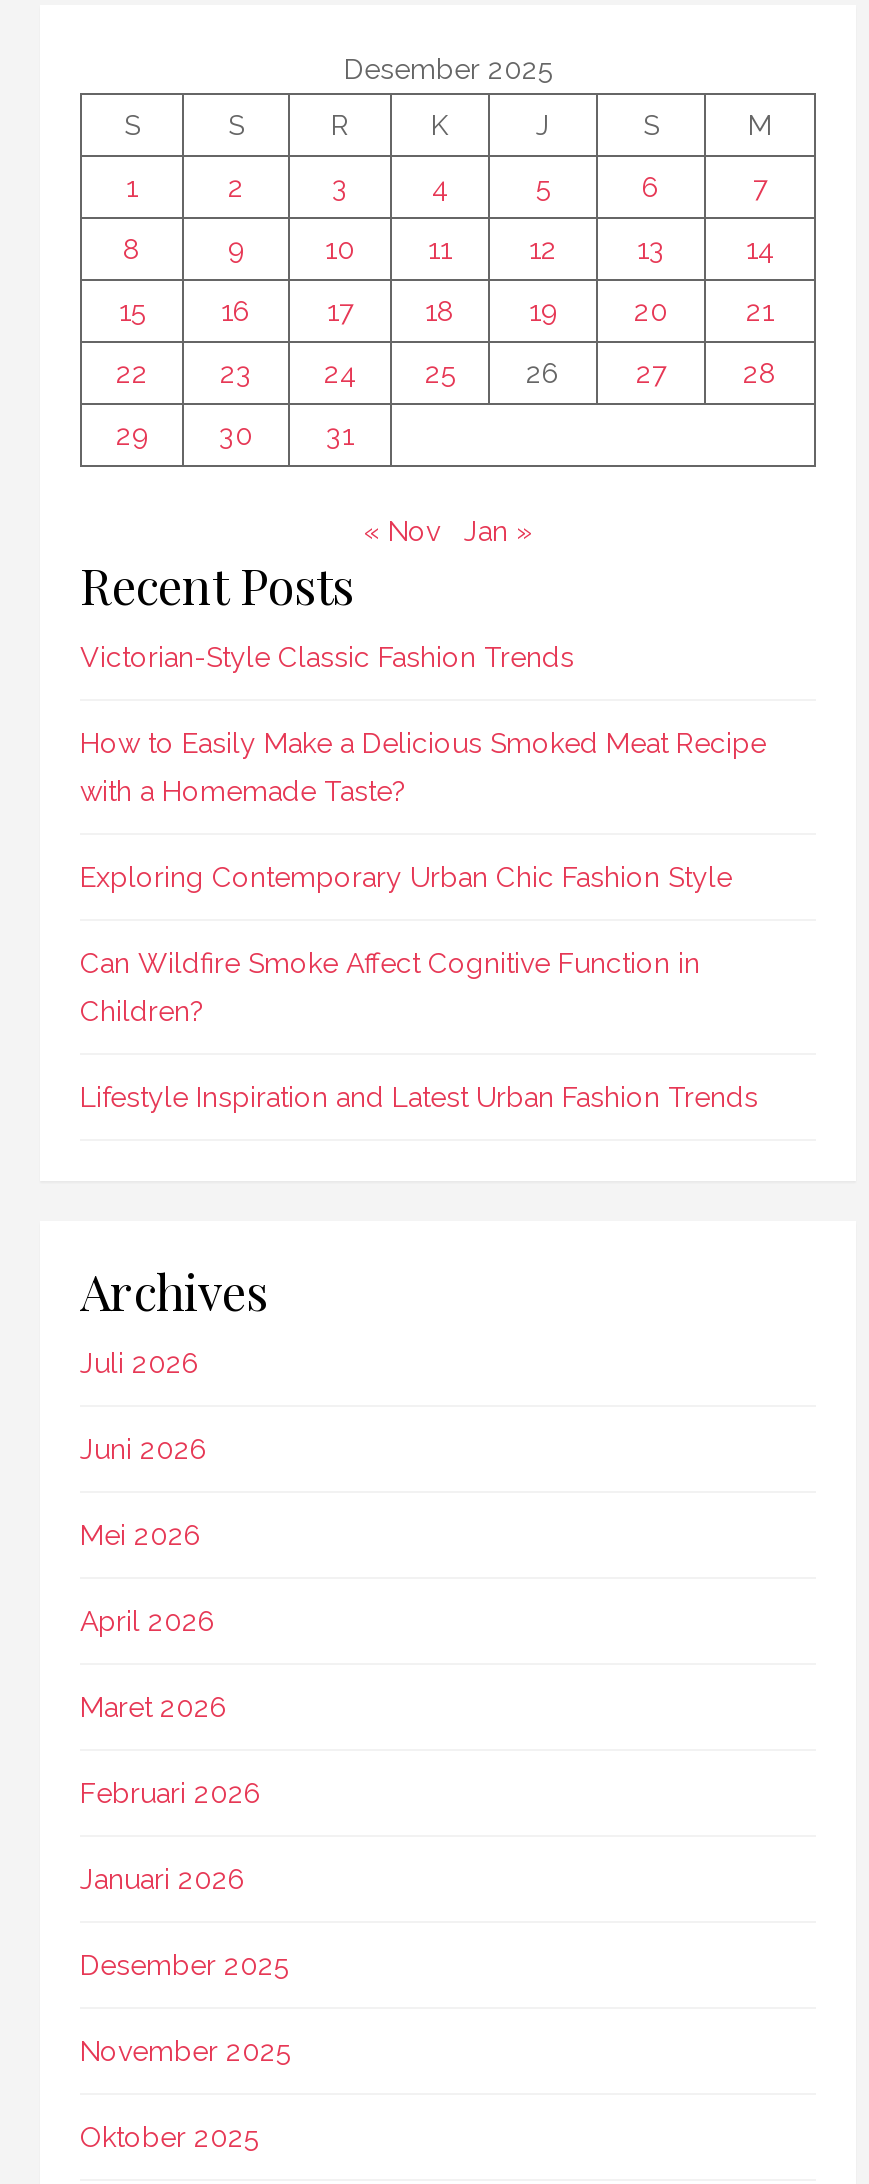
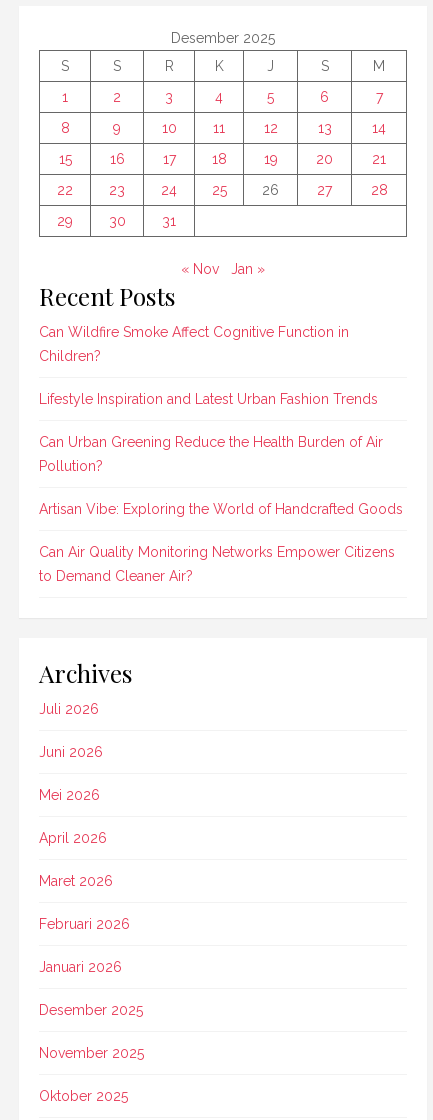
- Victorian-Style Classic Fashion Trends
- How to Easily Make a Delicious Smoked Meat Recipe
- with a Homemade Taste?
- Exploring Contemporary Urban Chic Fashion Style

moved up: Can Wildfire Smoke Affect Cognitive Function in | Children? | Lifestyle Inspiration and Latest Urban Fashion Trends

+ Can Urban Greening Reduce the Health Burden of Air
+ Pollution?
+ Artisan Vibe: Exploring the World of Handcrafted Goods
+ Can Air Quality Monitoring Networks Empower Citizens
+ to Demand Cleaner Air?
